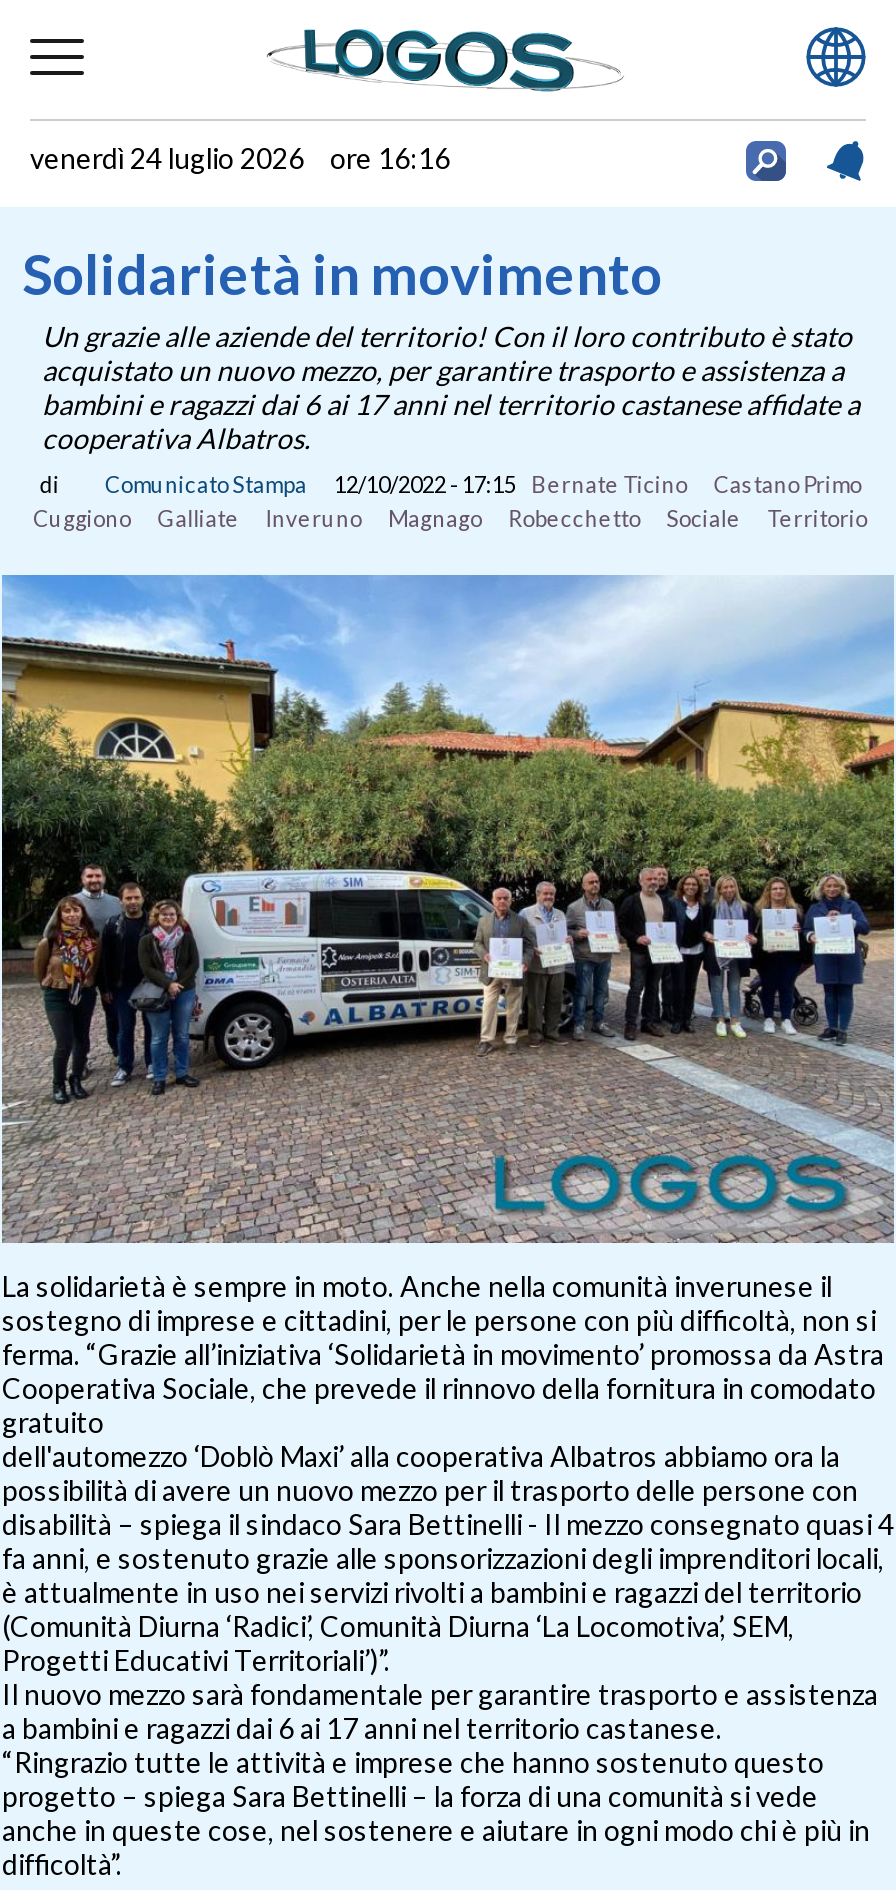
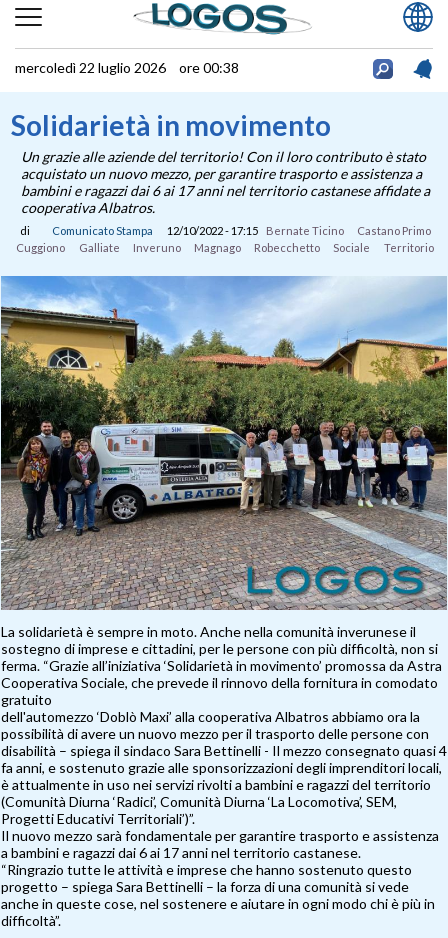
- venerdì 24 luglio 2026 ore 16:16
+ mercoledì 22 luglio 2026 ore 00:38
